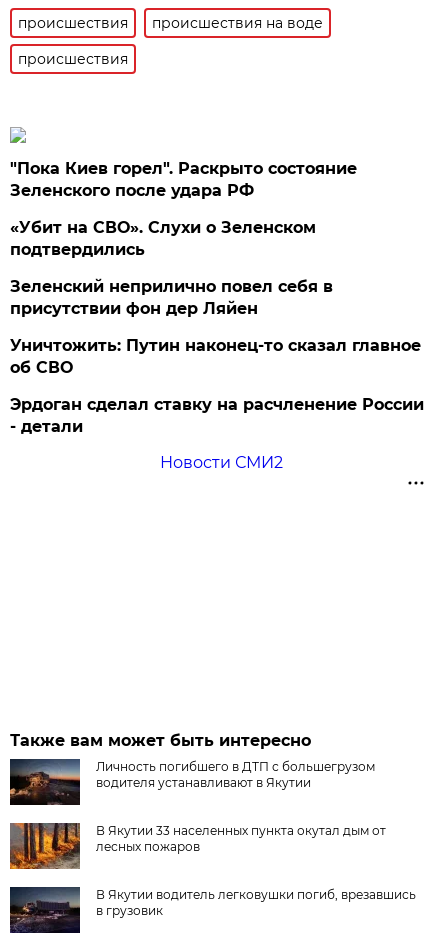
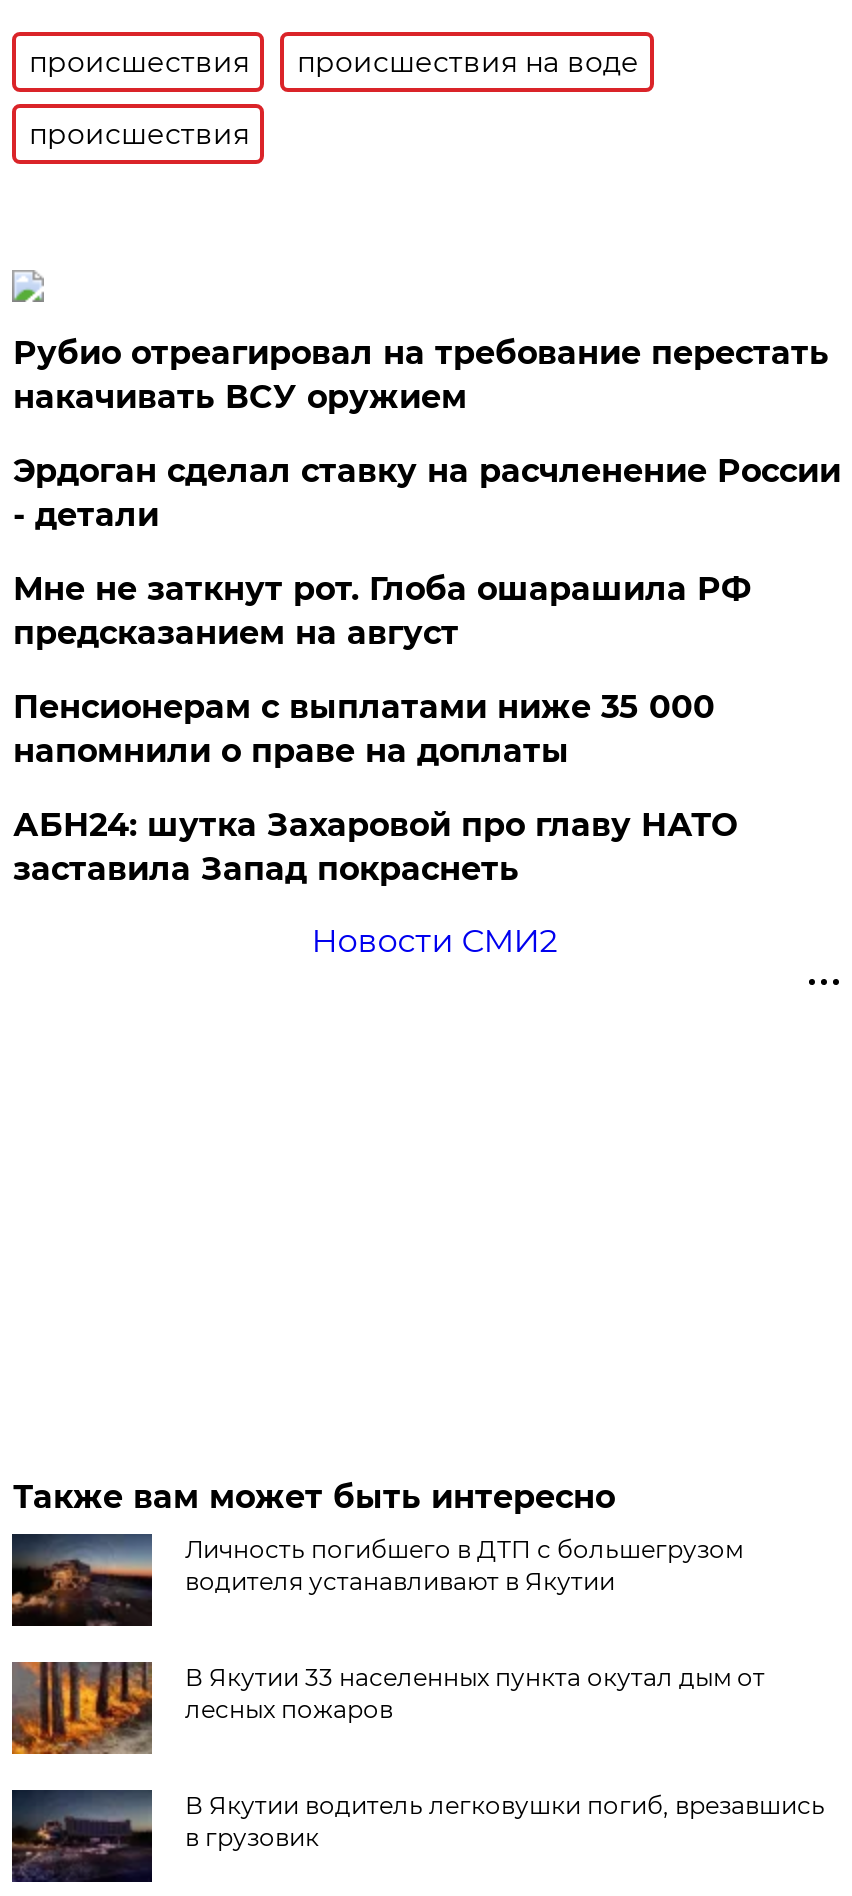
- "Пока Киев горел". Раскрыто состояние
- Зеленского после удара РФ
- «Убит на СВО». Слухи о Зеленском
- подтвердились
- Зеленский неприлично повел cебя в
- присутствии фон дер Ляйен
- Уничтожить: Путин наконец-то сказал главное
- об СВО
+ Рубио отреагировал на требование перестать
+ накачивать ВСУ оружием

moved up: Эрдоган сделал ставку на расчленение России | - детали

+ Мне не заткнут рот. Глоба ошарашила РФ
+ предсказанием на август
+ Пенсионерам с выплатами ниже 35 000
+ напомнили о праве на доплаты
+ АБН24: шутка Захаровой про главу НАТО
+ заставила Запад покраснеть
